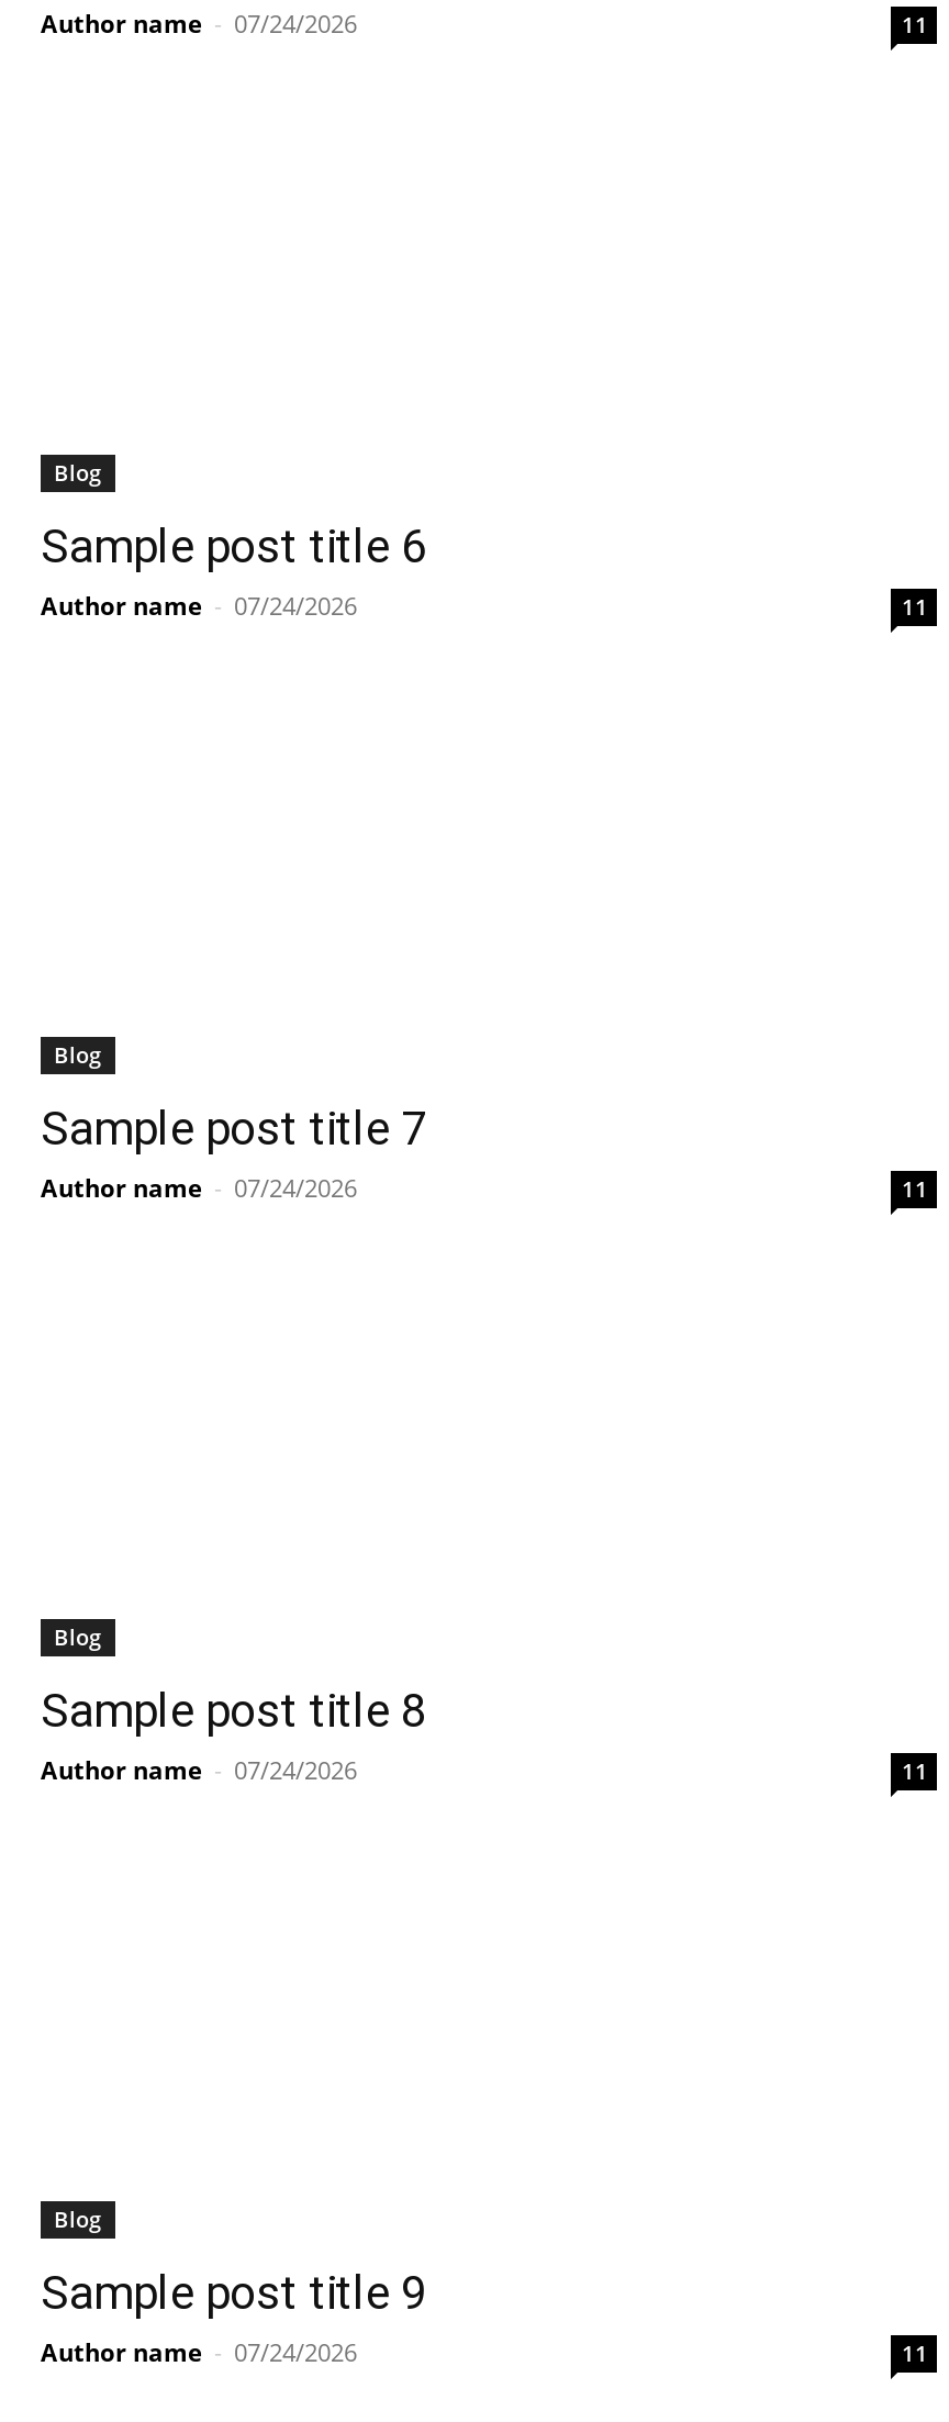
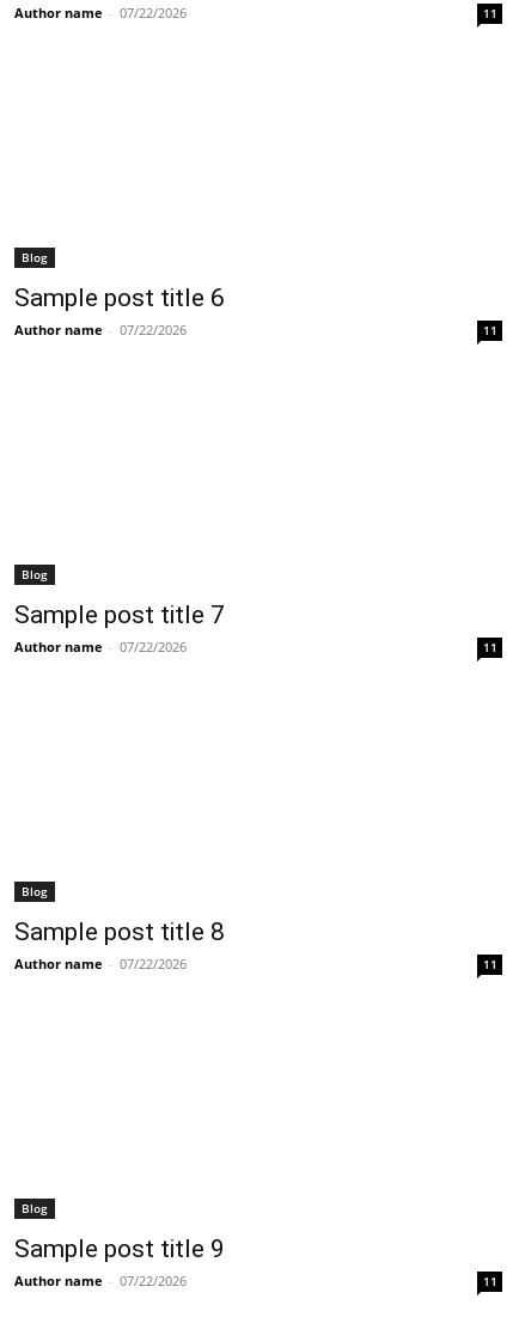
- Author name - 07/24/2026
+ Author name - 07/22/2026

- Author name - 07/24/2026
+ Author name - 07/22/2026

- Author name - 07/24/2026
+ Author name - 07/22/2026

- Author name - 07/24/2026
+ Author name - 07/22/2026

- Author name - 07/24/2026
+ Author name - 07/22/2026
